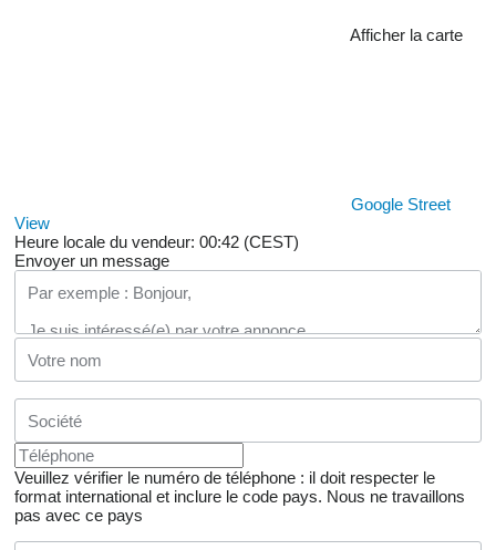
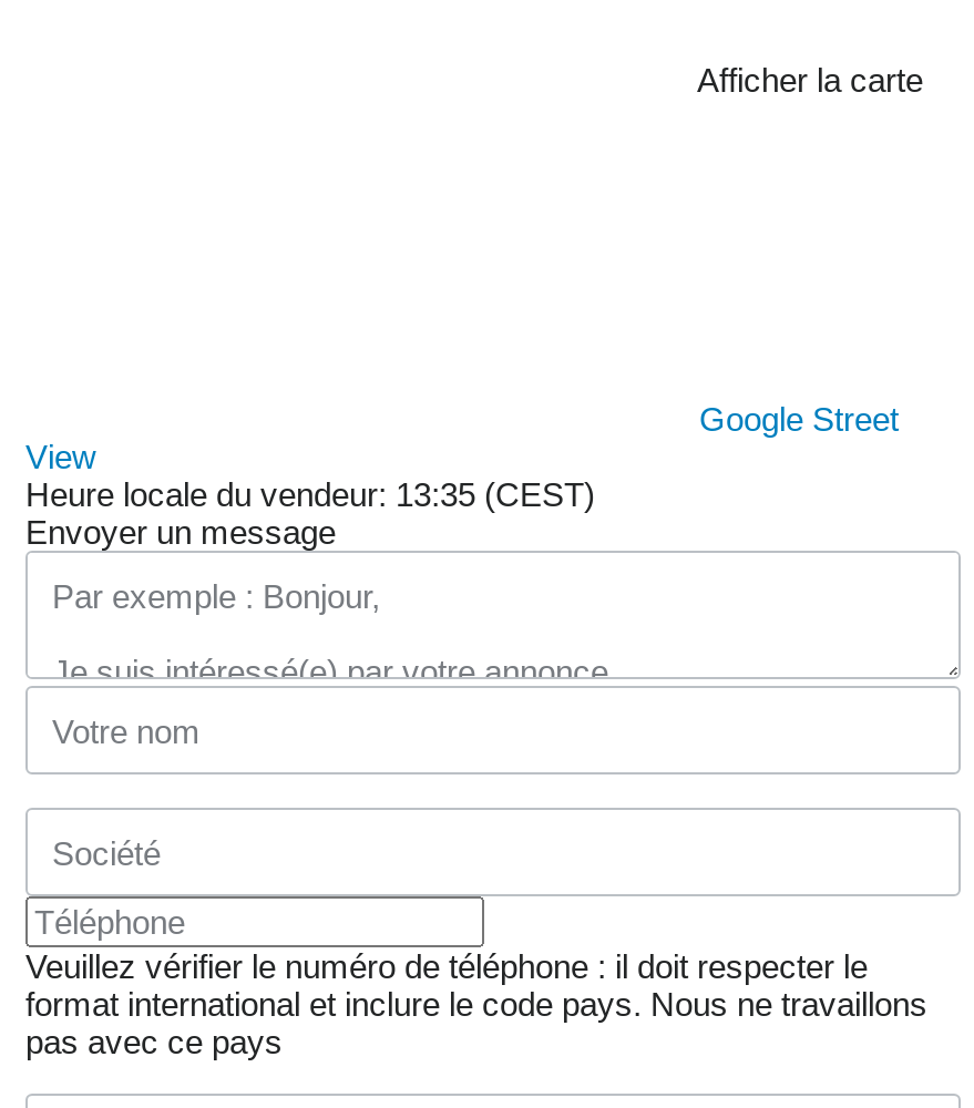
- Heure locale du vendeur: 00:42 (CEST)
+ Heure locale du vendeur: 13:35 (CEST)
